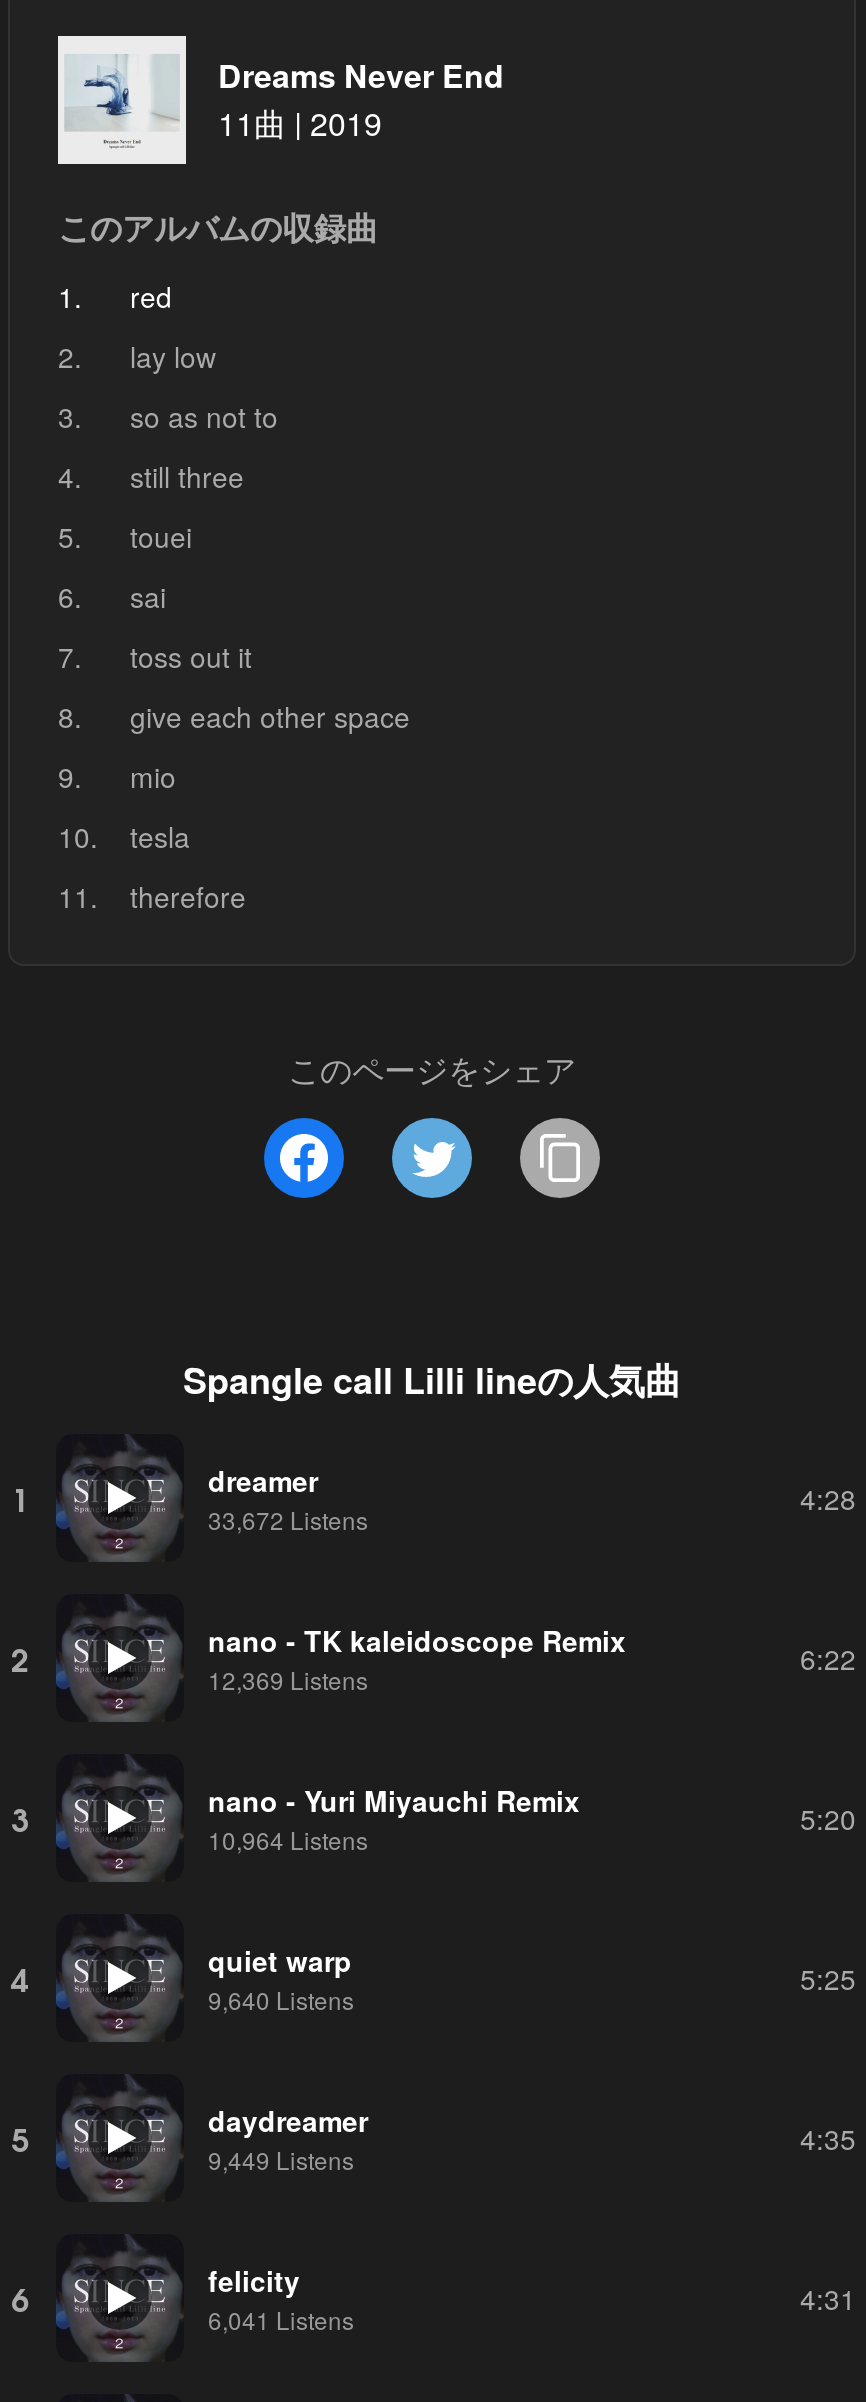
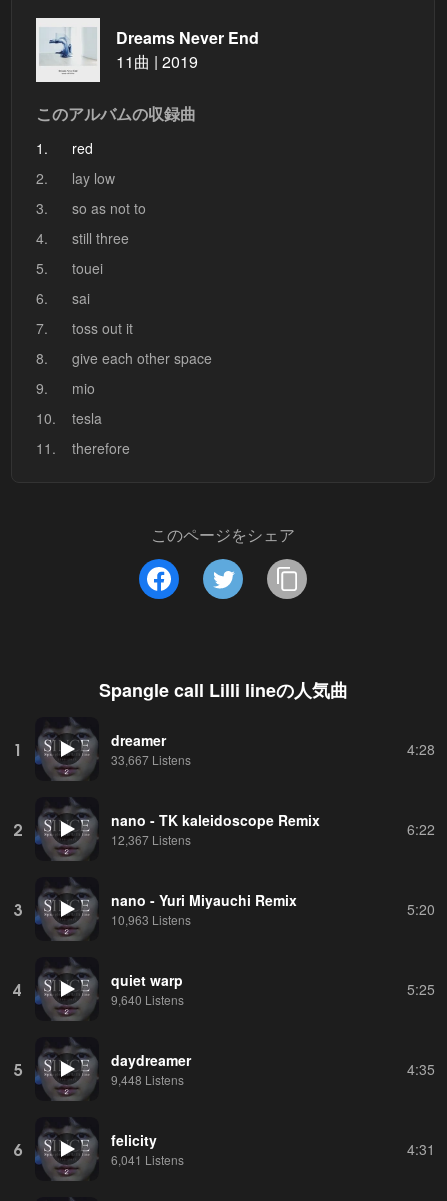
- 33,672 Listens
+ 33,667 Listens

- 12,369 Listens
+ 12,367 Listens

- 10,964 Listens
+ 10,963 Listens

- 9,449 Listens
+ 9,448 Listens
